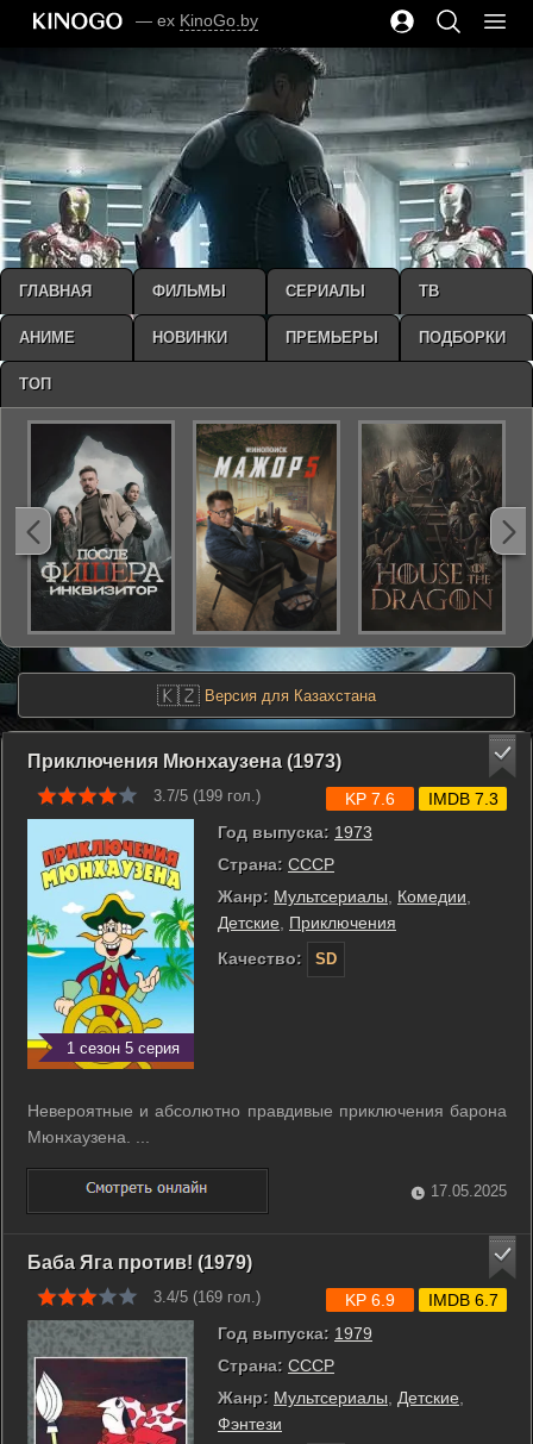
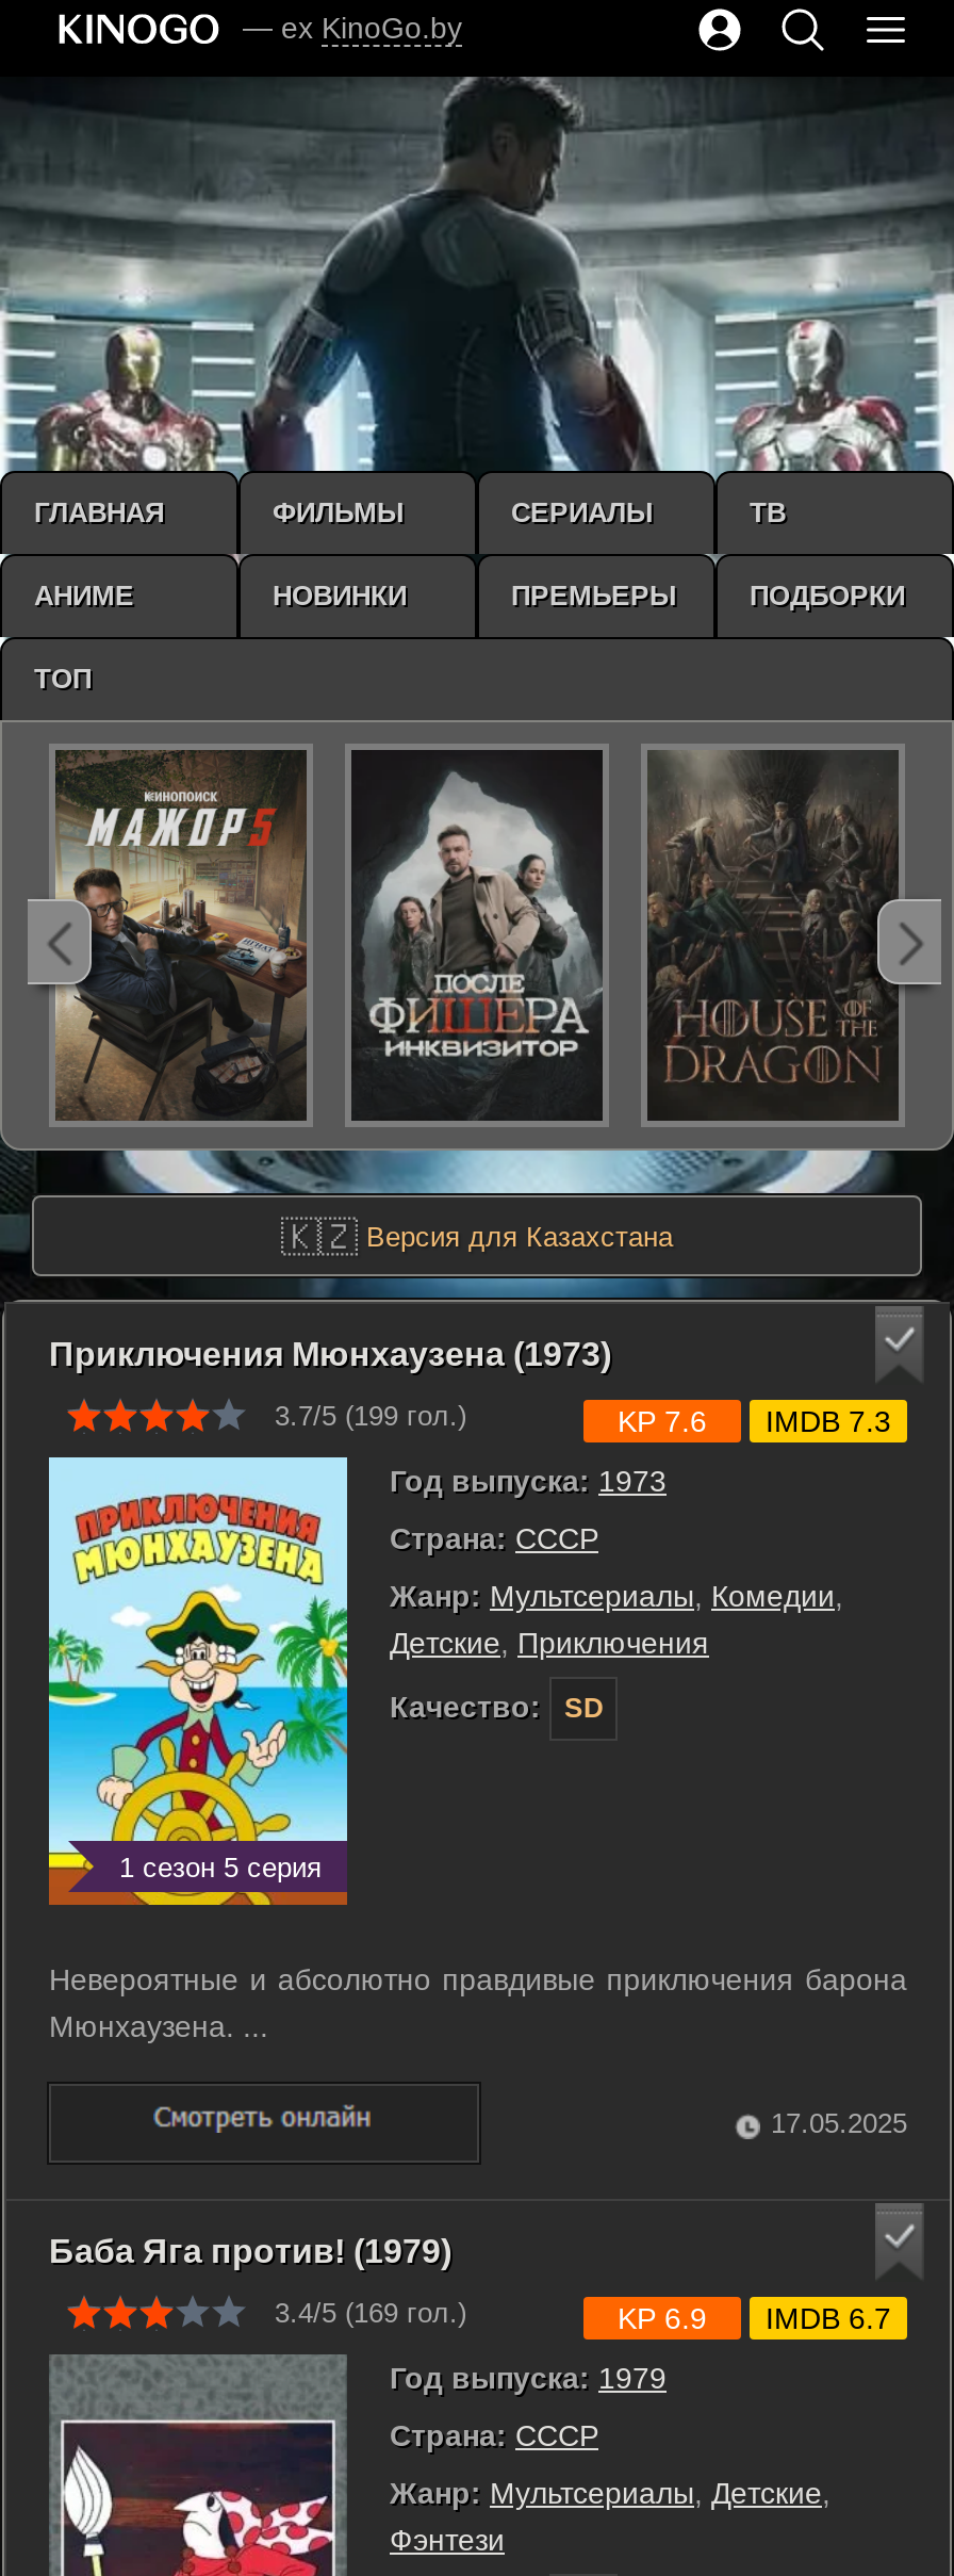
- [image]
+ [image]

- [image]
+ [image]
